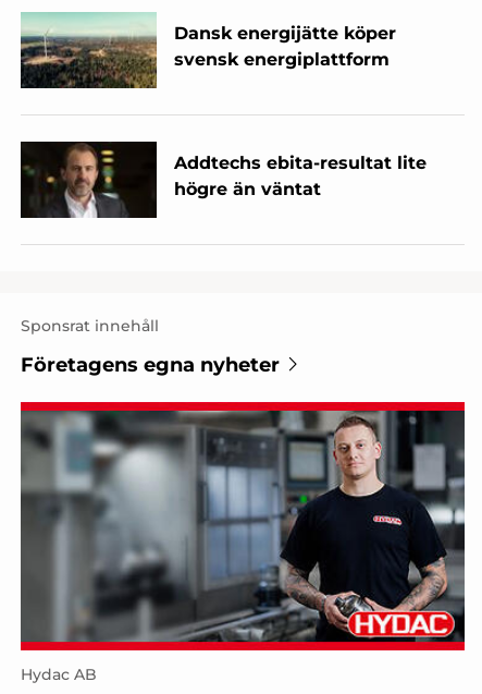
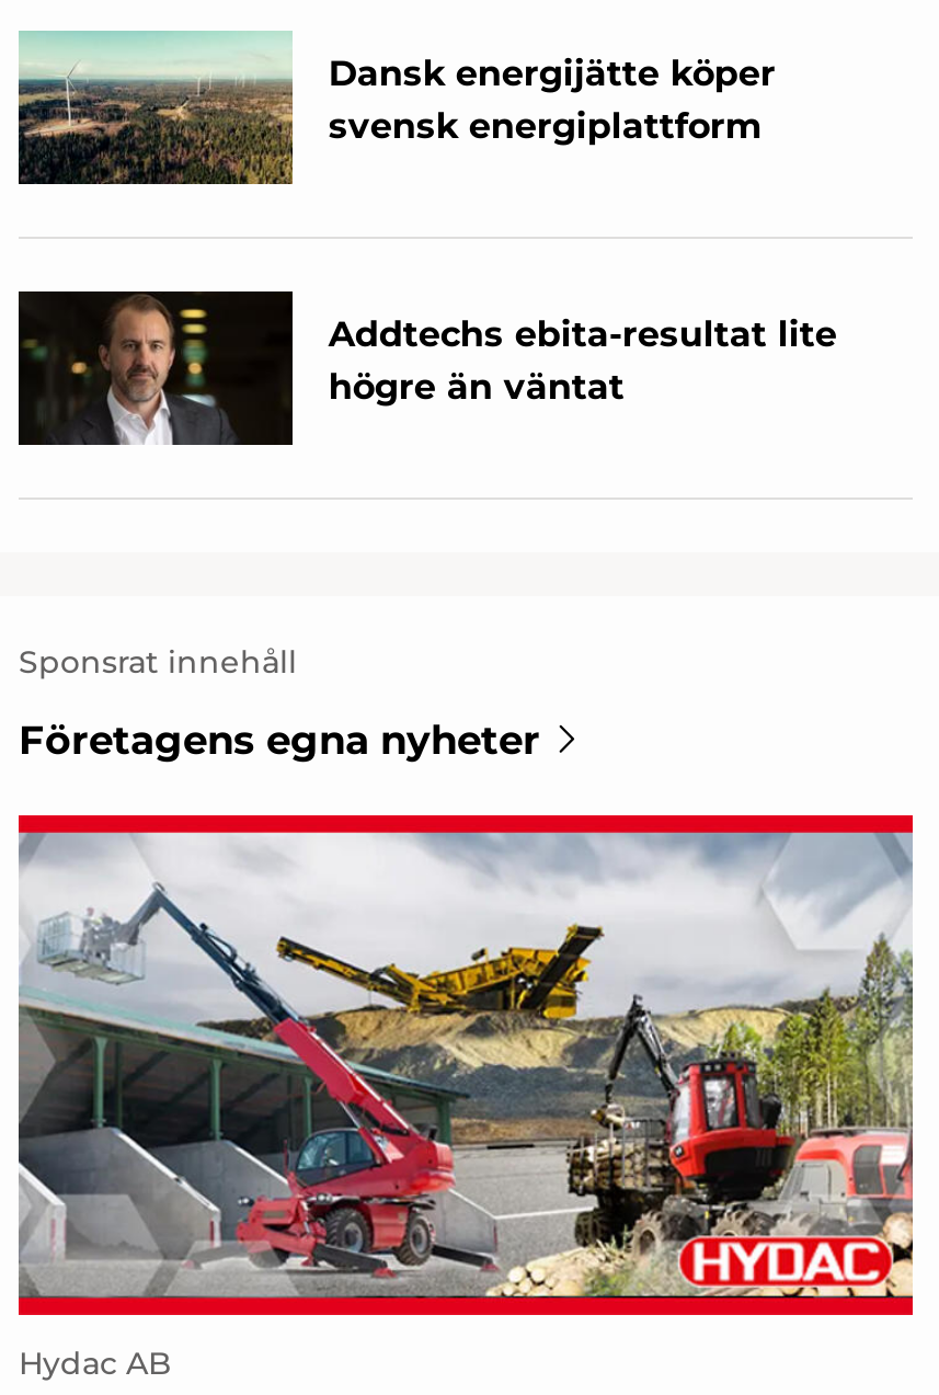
- [image]
+ [image]
